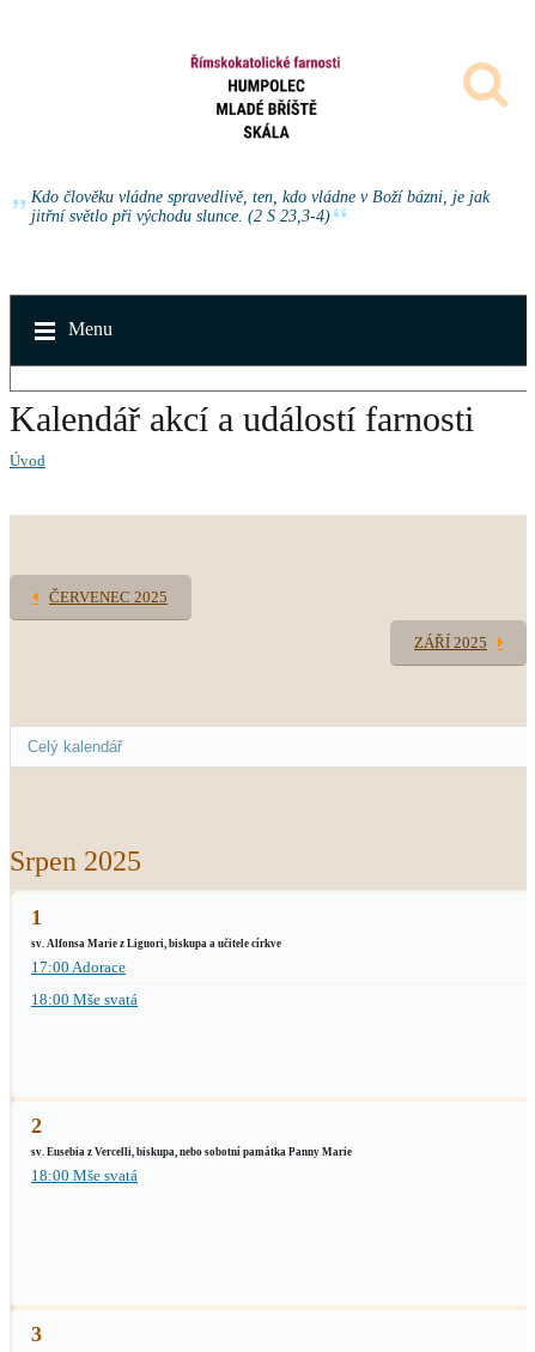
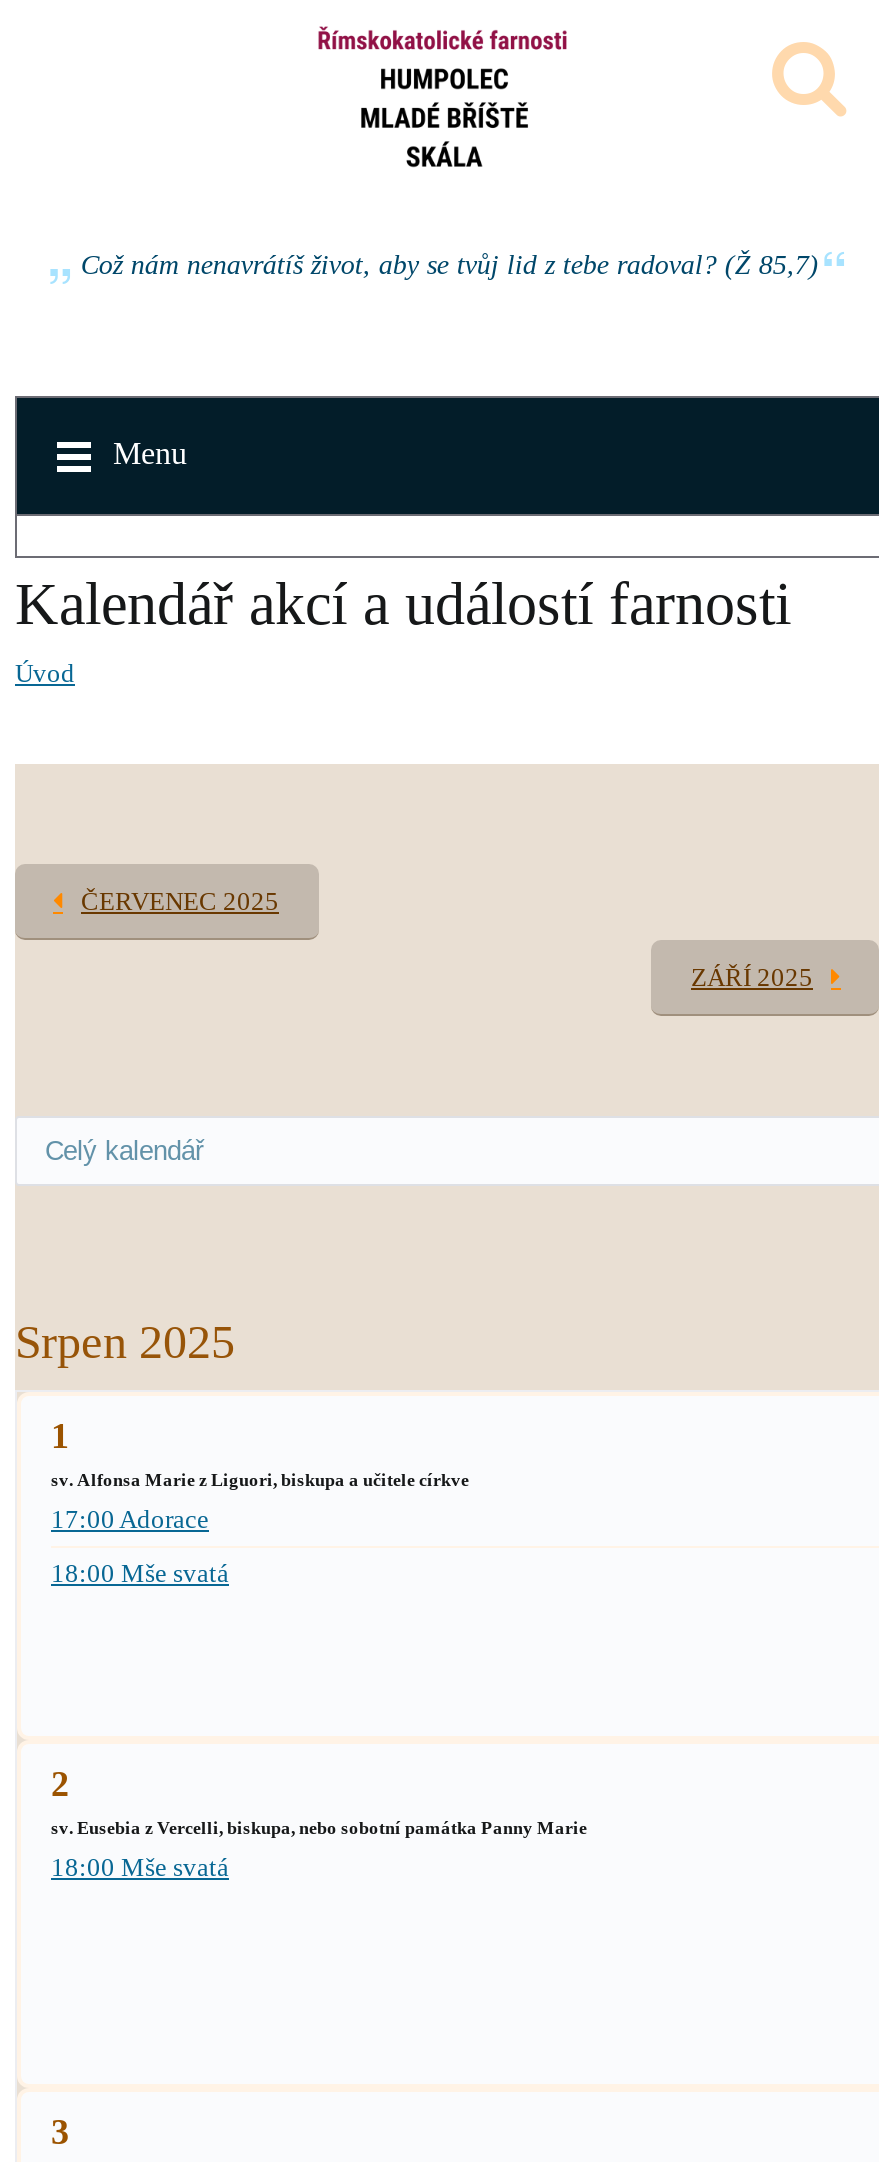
- Kdo člověku vládne spravedlivě, ten, kdo vládne v Boží bázni, je jak
- jitřní světlo při východu slunce. (2 S 23,3-4)
+ Což nám nenavrátíš život, aby se tvůj lid z tebe radoval? (Ž 85,7)
